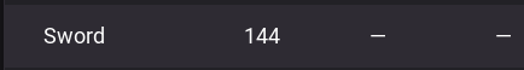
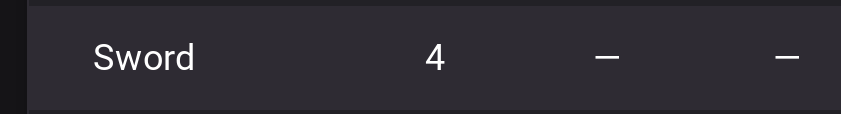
- 144
+ 4
